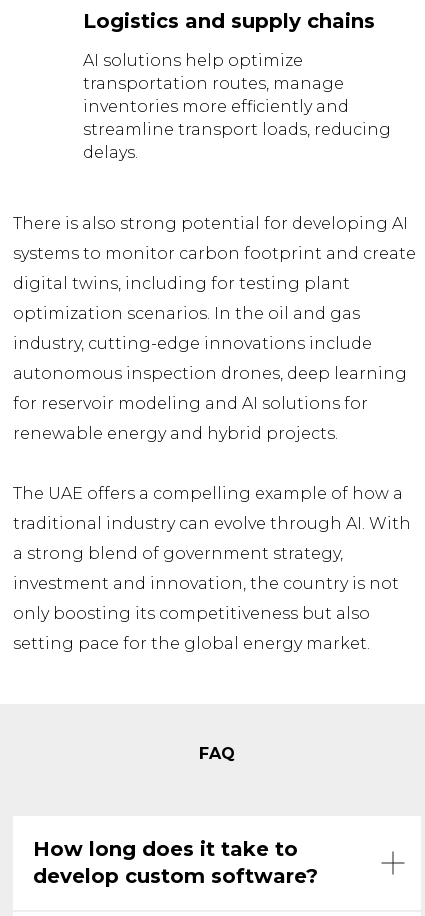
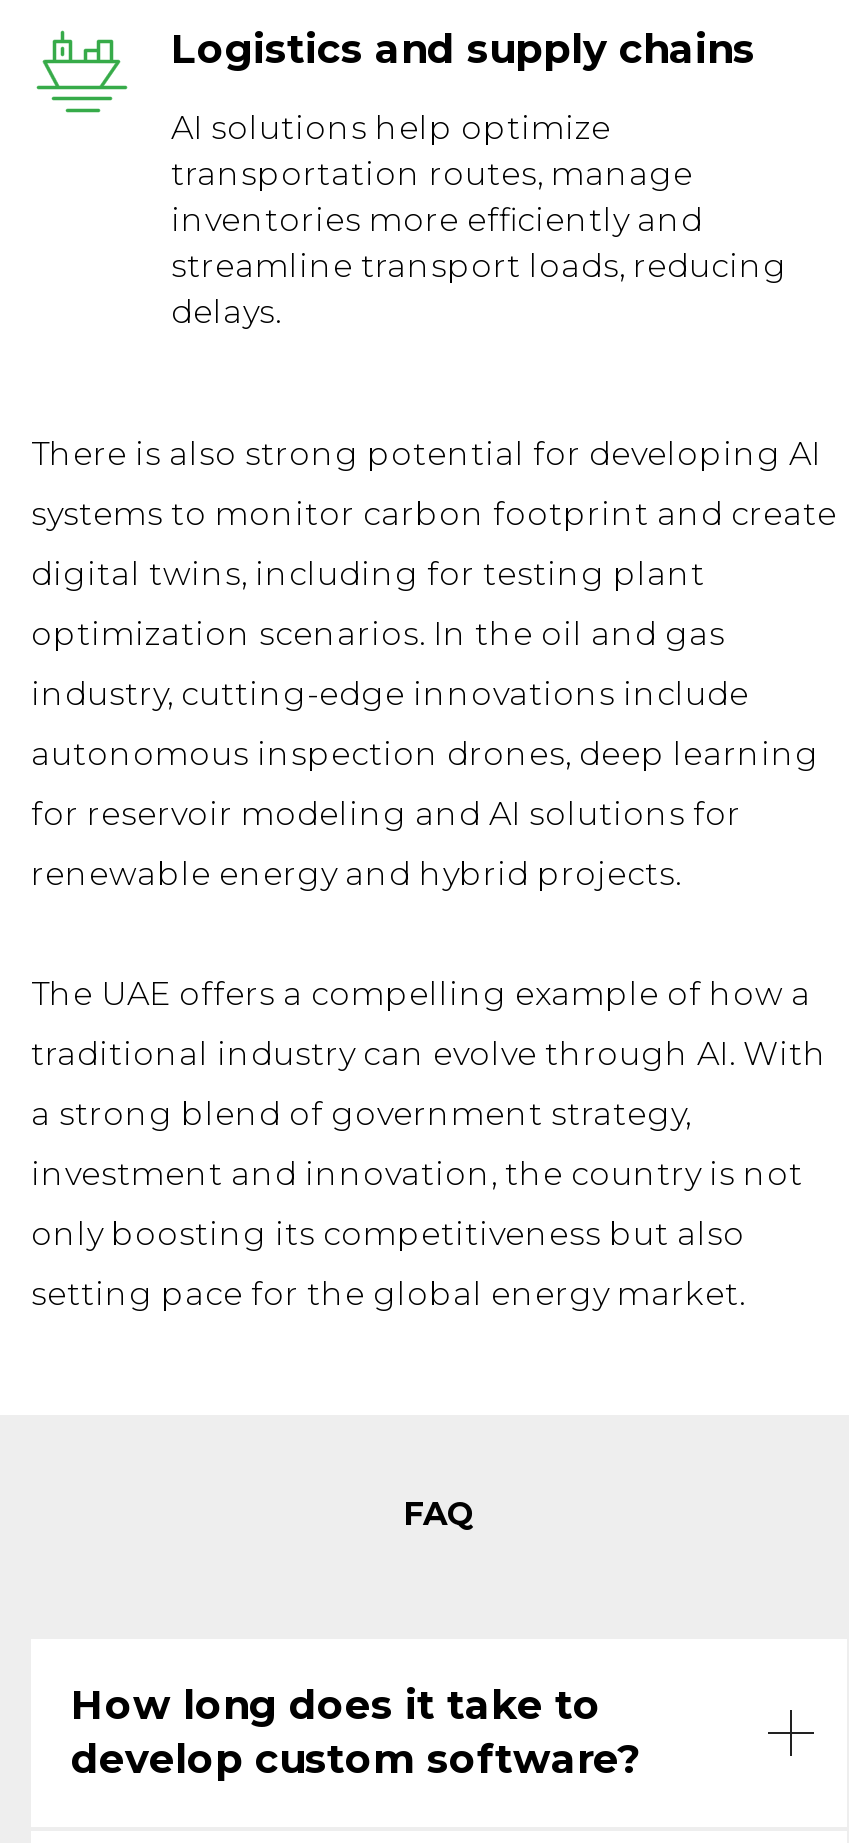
+ [image]
